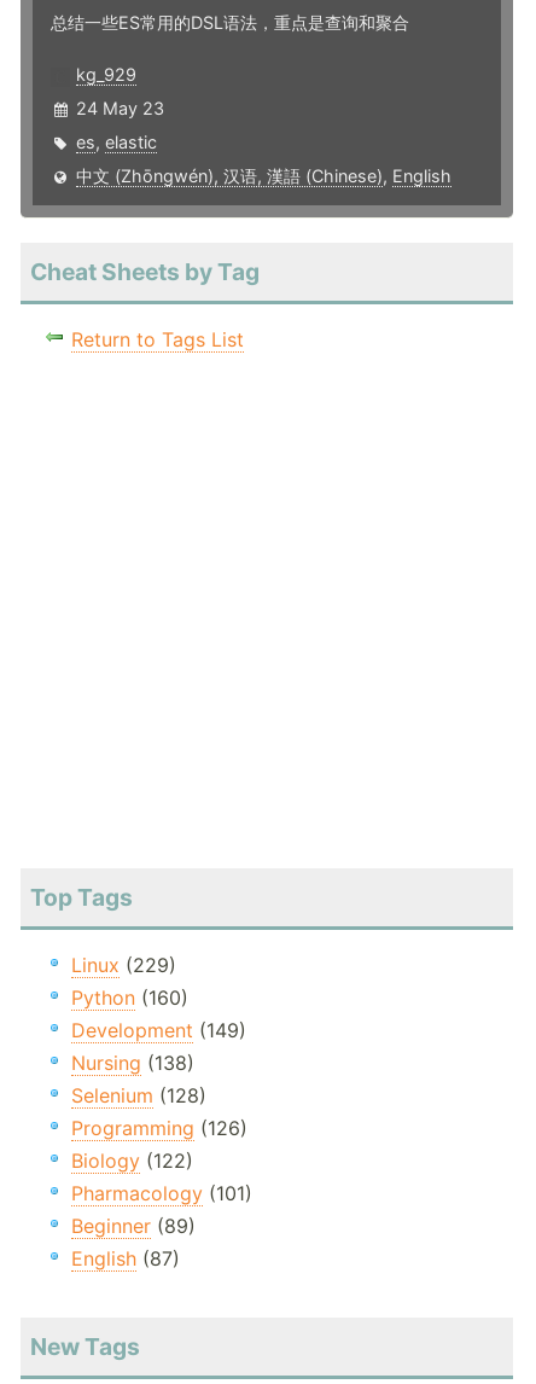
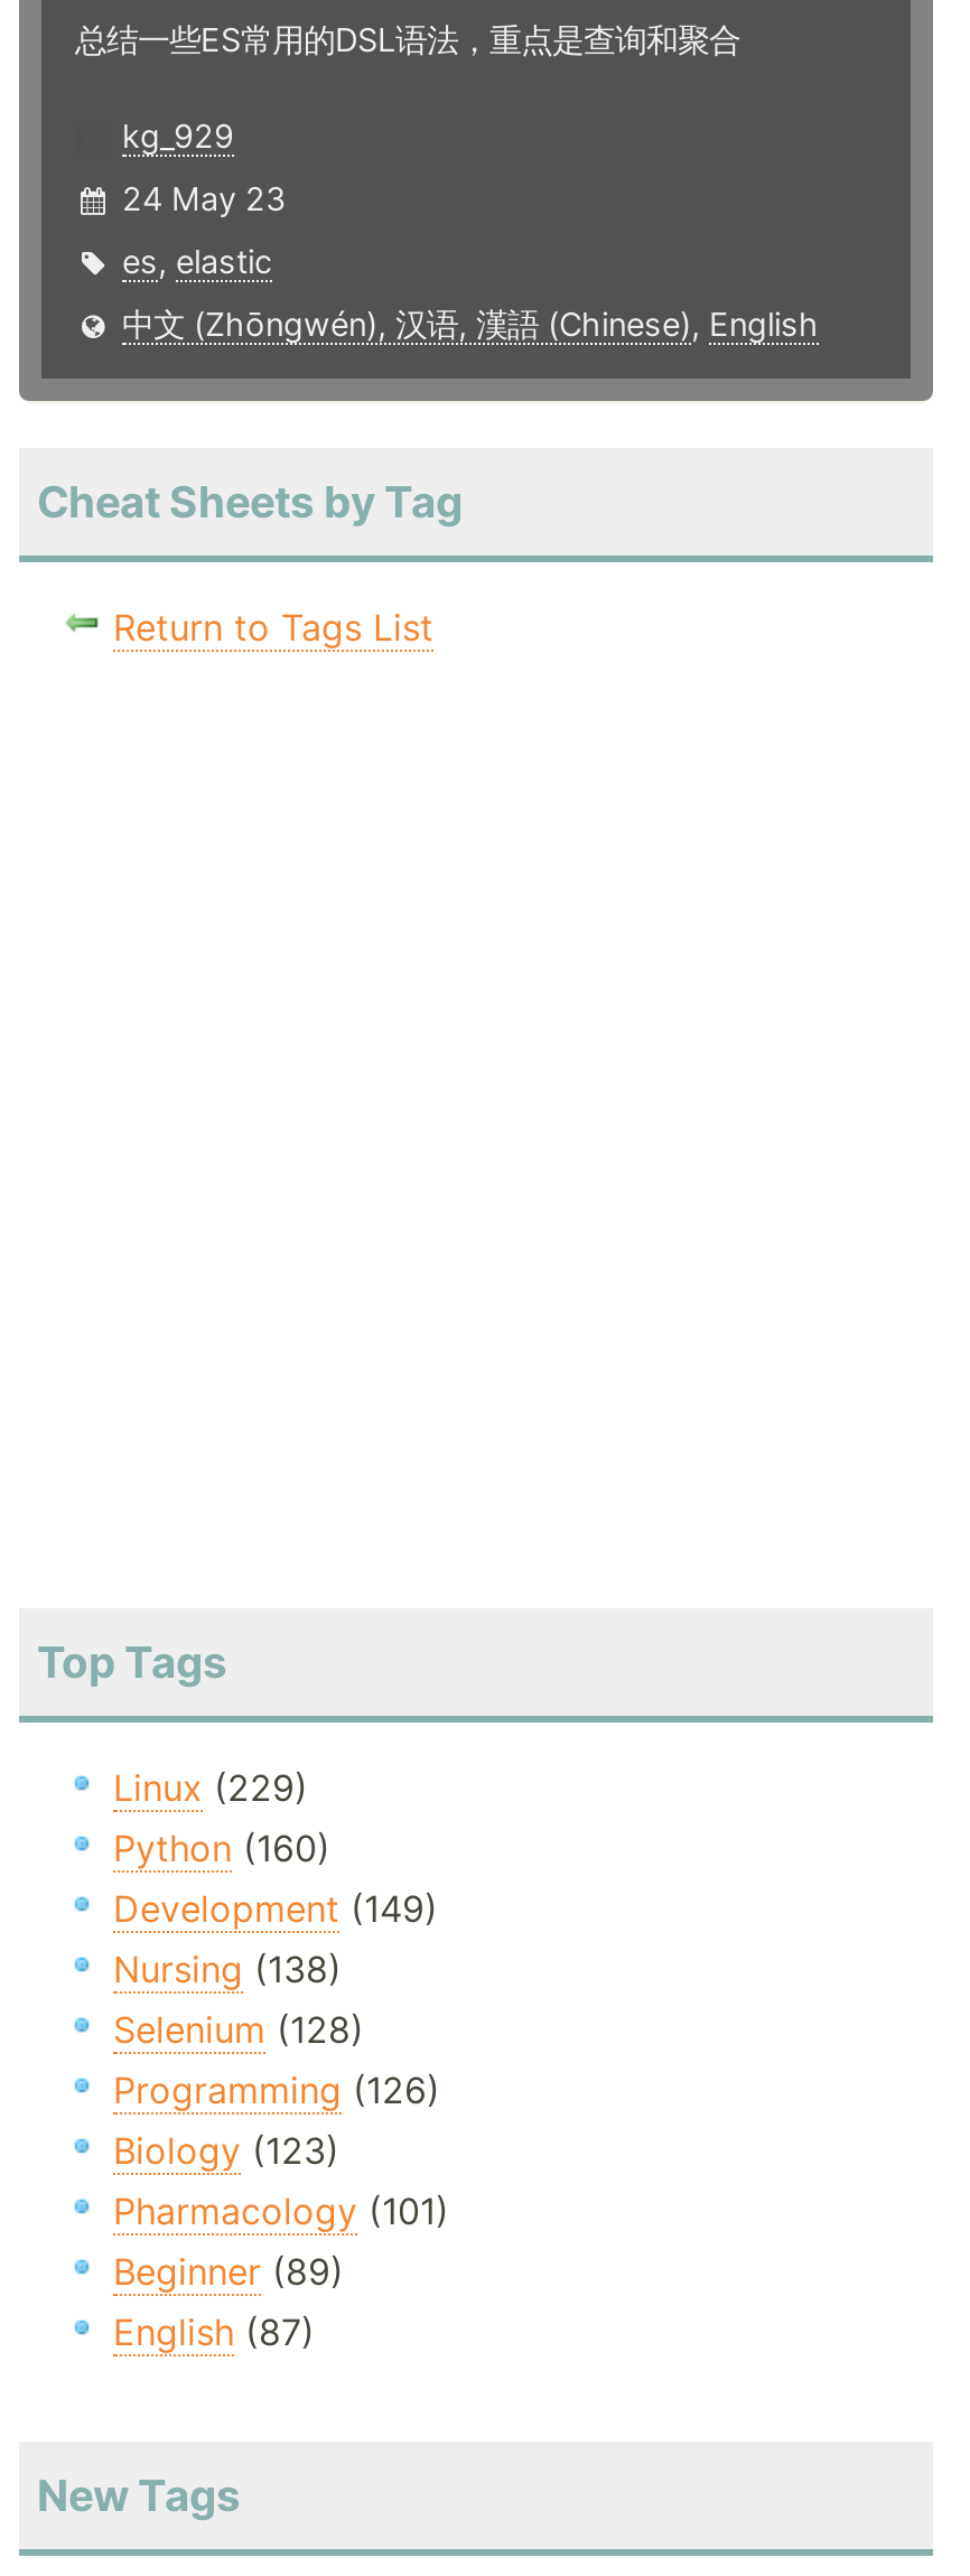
- Biology (122)
+ Biology (123)
